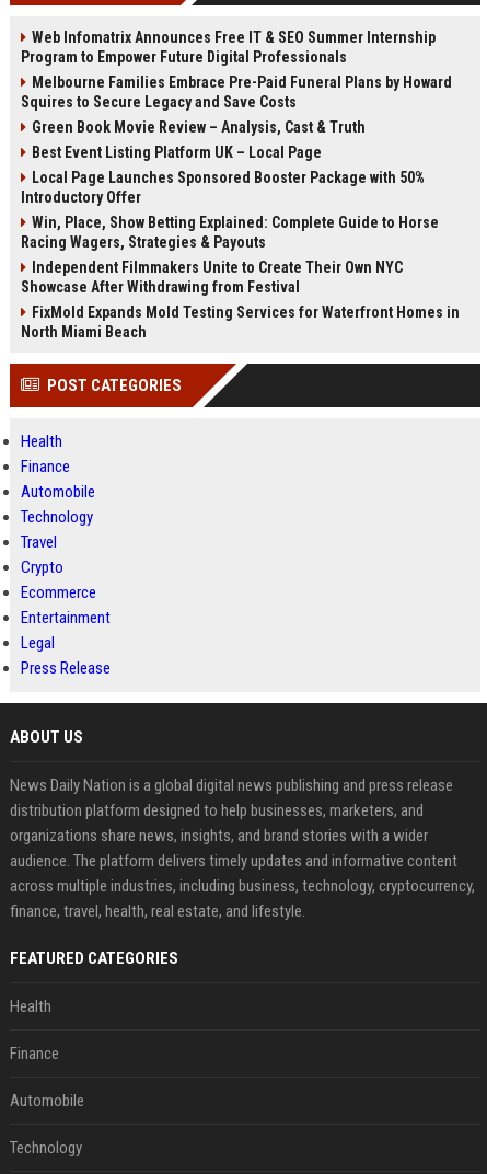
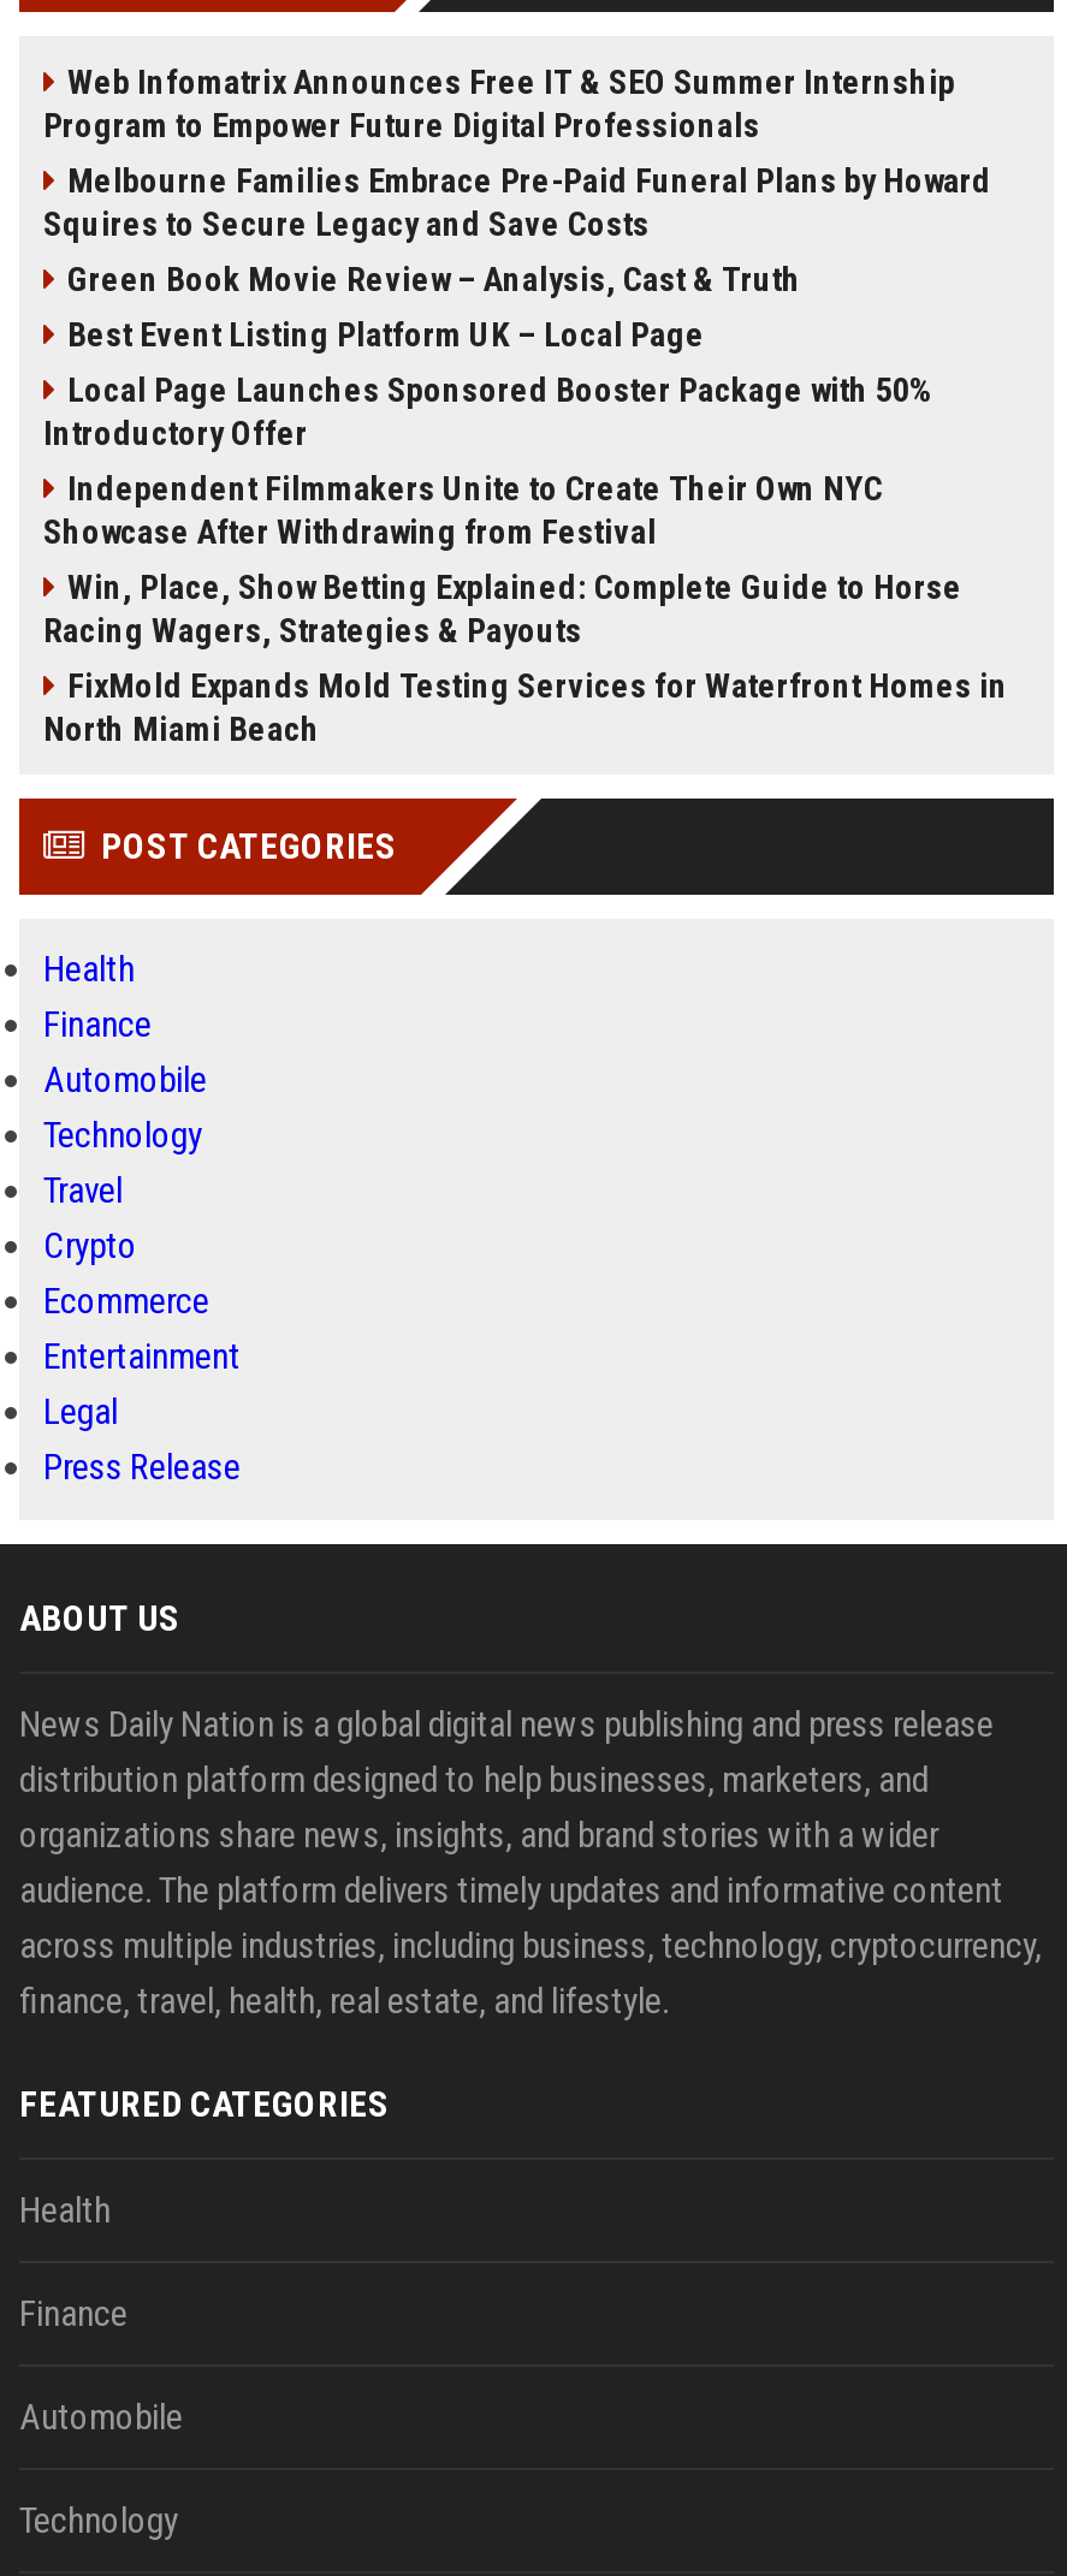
moved down: Win, Place, Show Betting Explained: Complete Guide to Horse | Racing Wagers, Strategies & Payouts

moved up: Independent Filmmakers Unite to Create Their Own NYC | Showcase After Withdrawing from Festival
